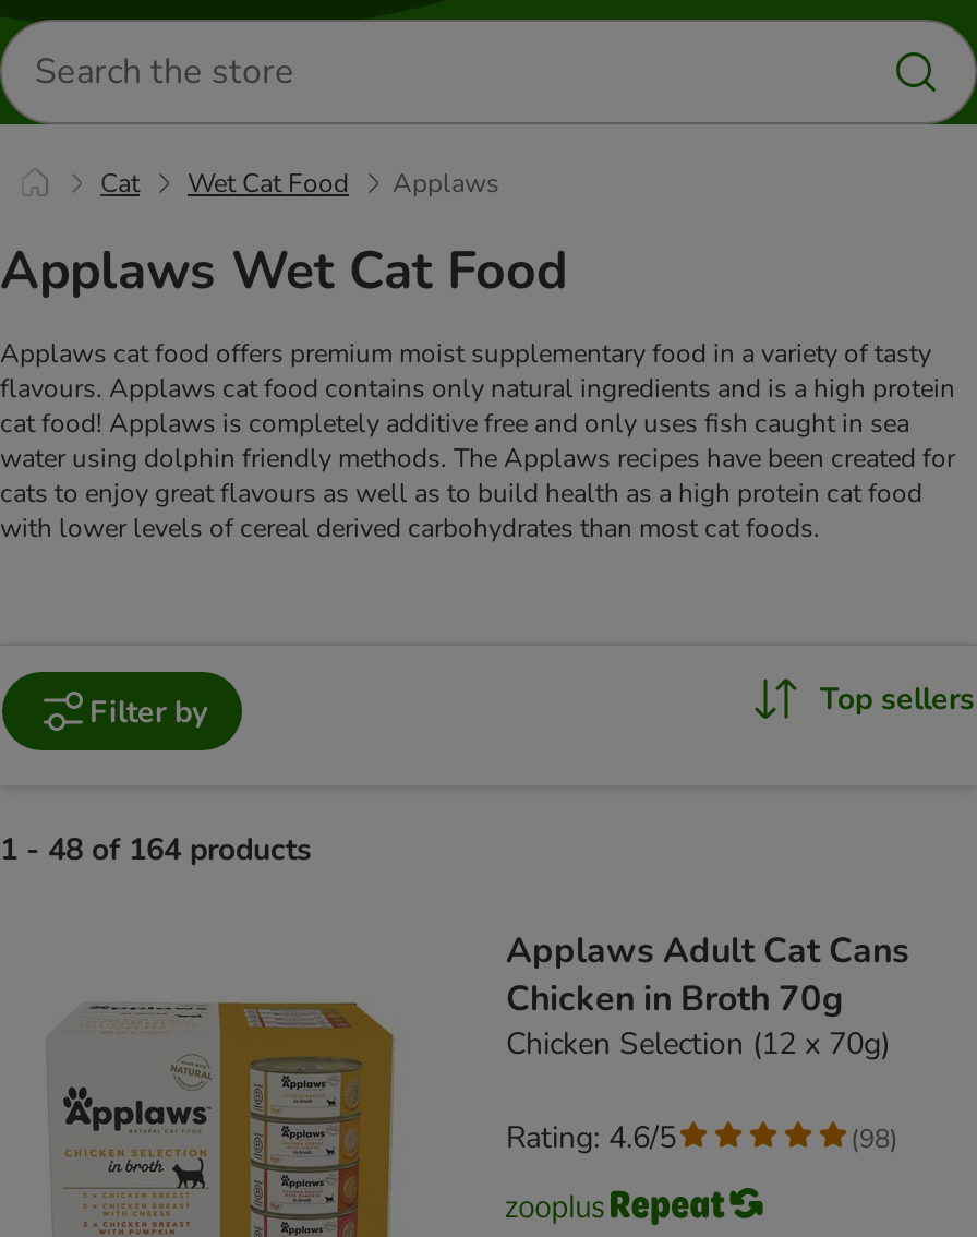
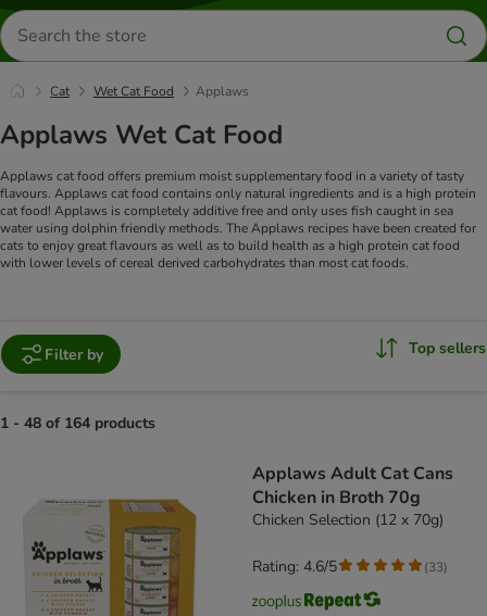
- (98)
+ (33)
